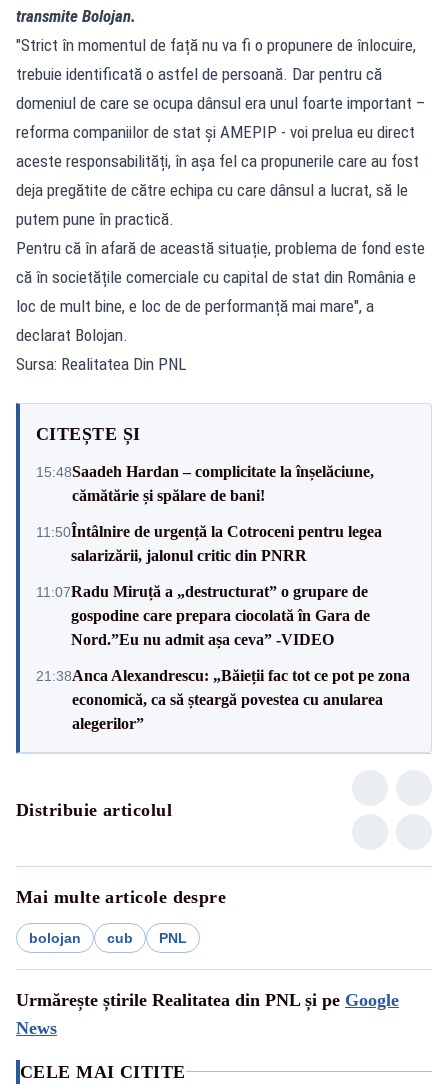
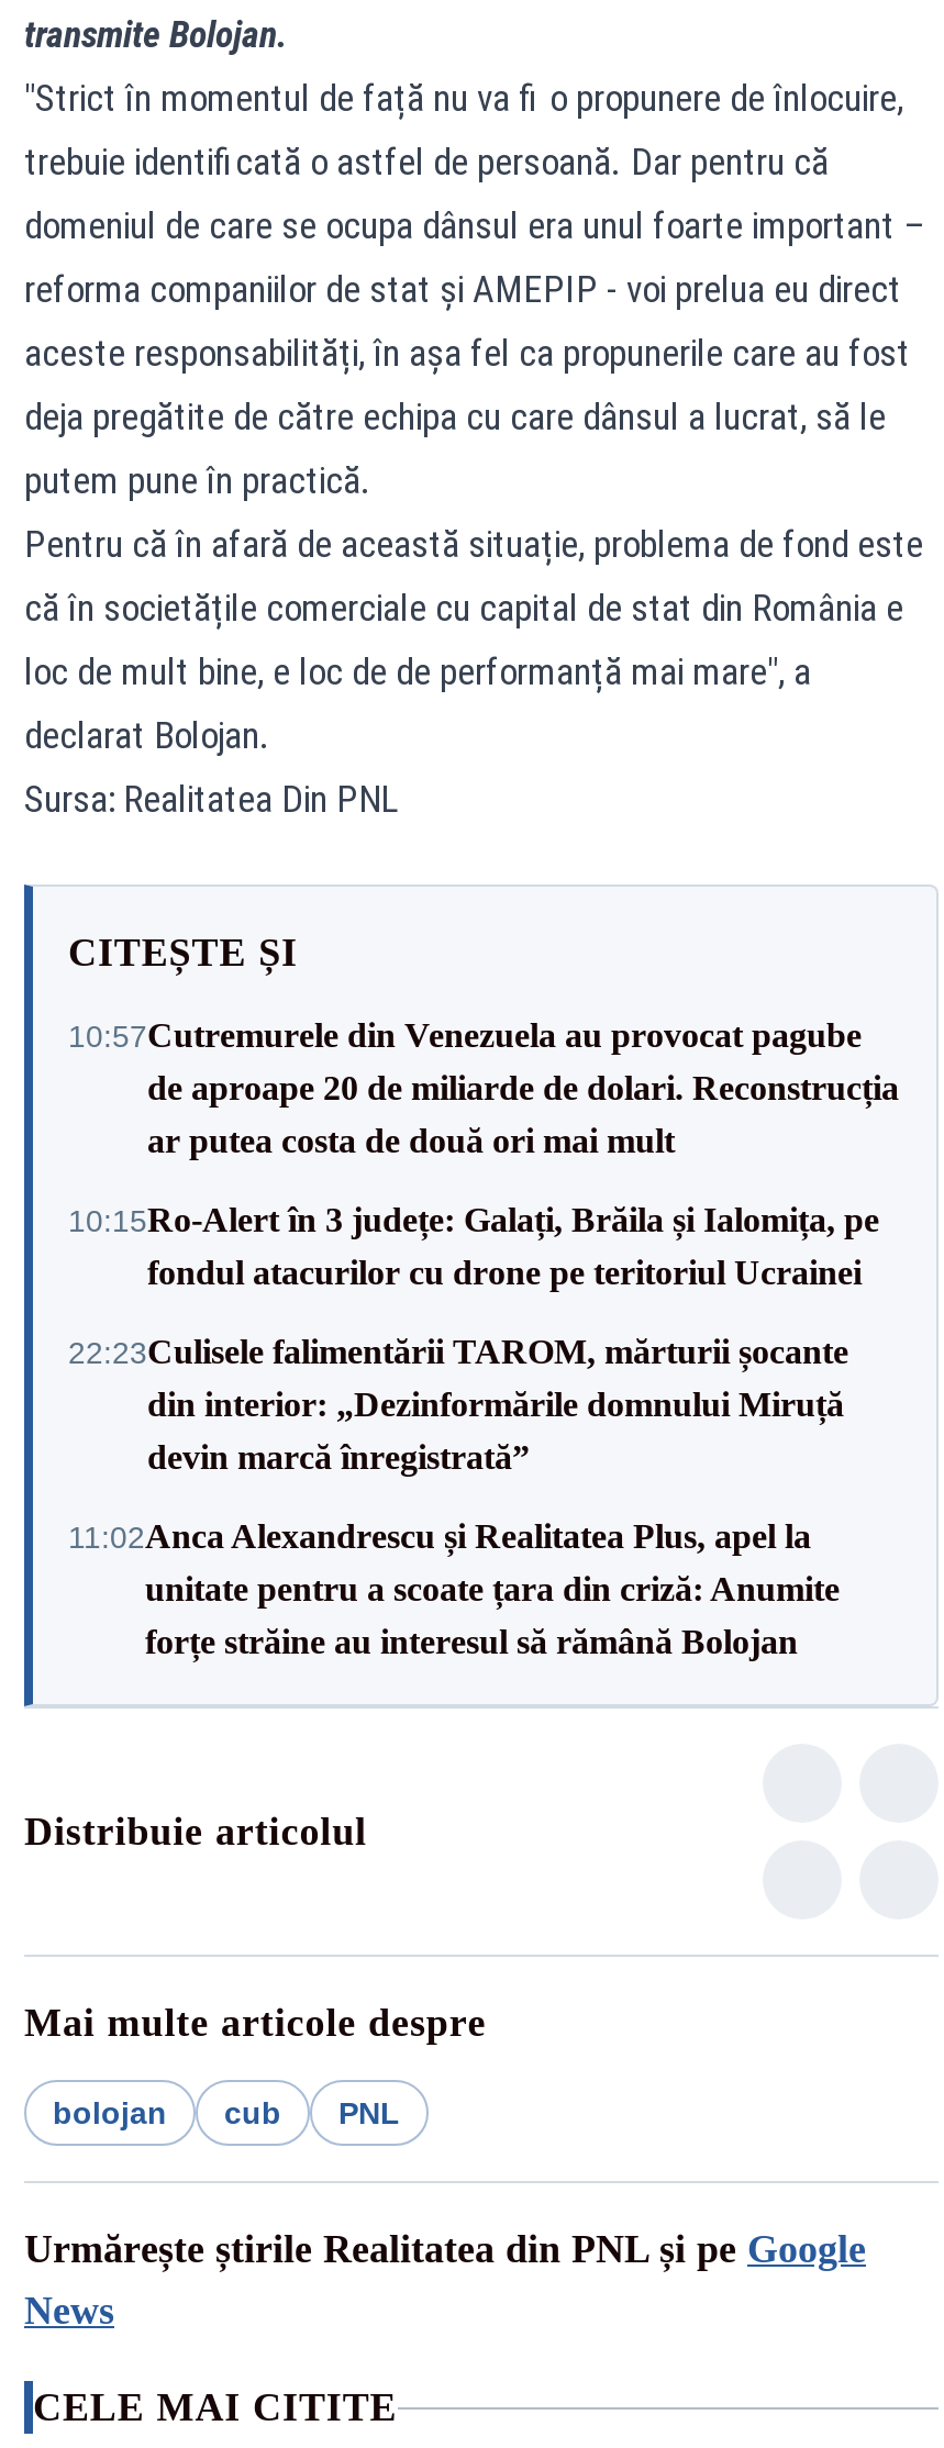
- 15:48Saadeh Hardan – complicitate la înșelăciune,
- cămătărie și spălare de bani!
+ 10:57Cutremurele din Venezuela au provocat pagube
+ de aproape 20 de miliarde de dolari. Reconstrucția
+ ar putea costa de două ori mai mult

- 11:50Întâlnire de urgență la Cotroceni pentru legea
- salarizării, jalonul critic din PNRR
+ 10:15Ro‑Alert în 3 județe: Galați, Brăila și Ialomița, pe
+ fondul atacurilor cu drone pe teritoriul Ucrainei

- 11:07Radu Miruță a „destructurat” o grupare de
- gospodine care prepara ciocolată în Gara de
- Nord.”Eu nu admit așa ceva” -VIDEO
+ 22:23Culisele falimentării TAROM, mărturii șocante
+ din interior: „Dezinformările domnului Miruță
+ devin marcă înregistrată”

- 21:38Anca Alexandrescu: „Băieții fac tot ce pot pe zona
- economică, ca să șteargă povestea cu anularea
- alegerilor”
+ 11:02Anca Alexandrescu și Realitatea Plus, apel la
+ unitate pentru a scoate țara din criză: Anumite
+ forțe străine au interesul să rămână Bolojan
